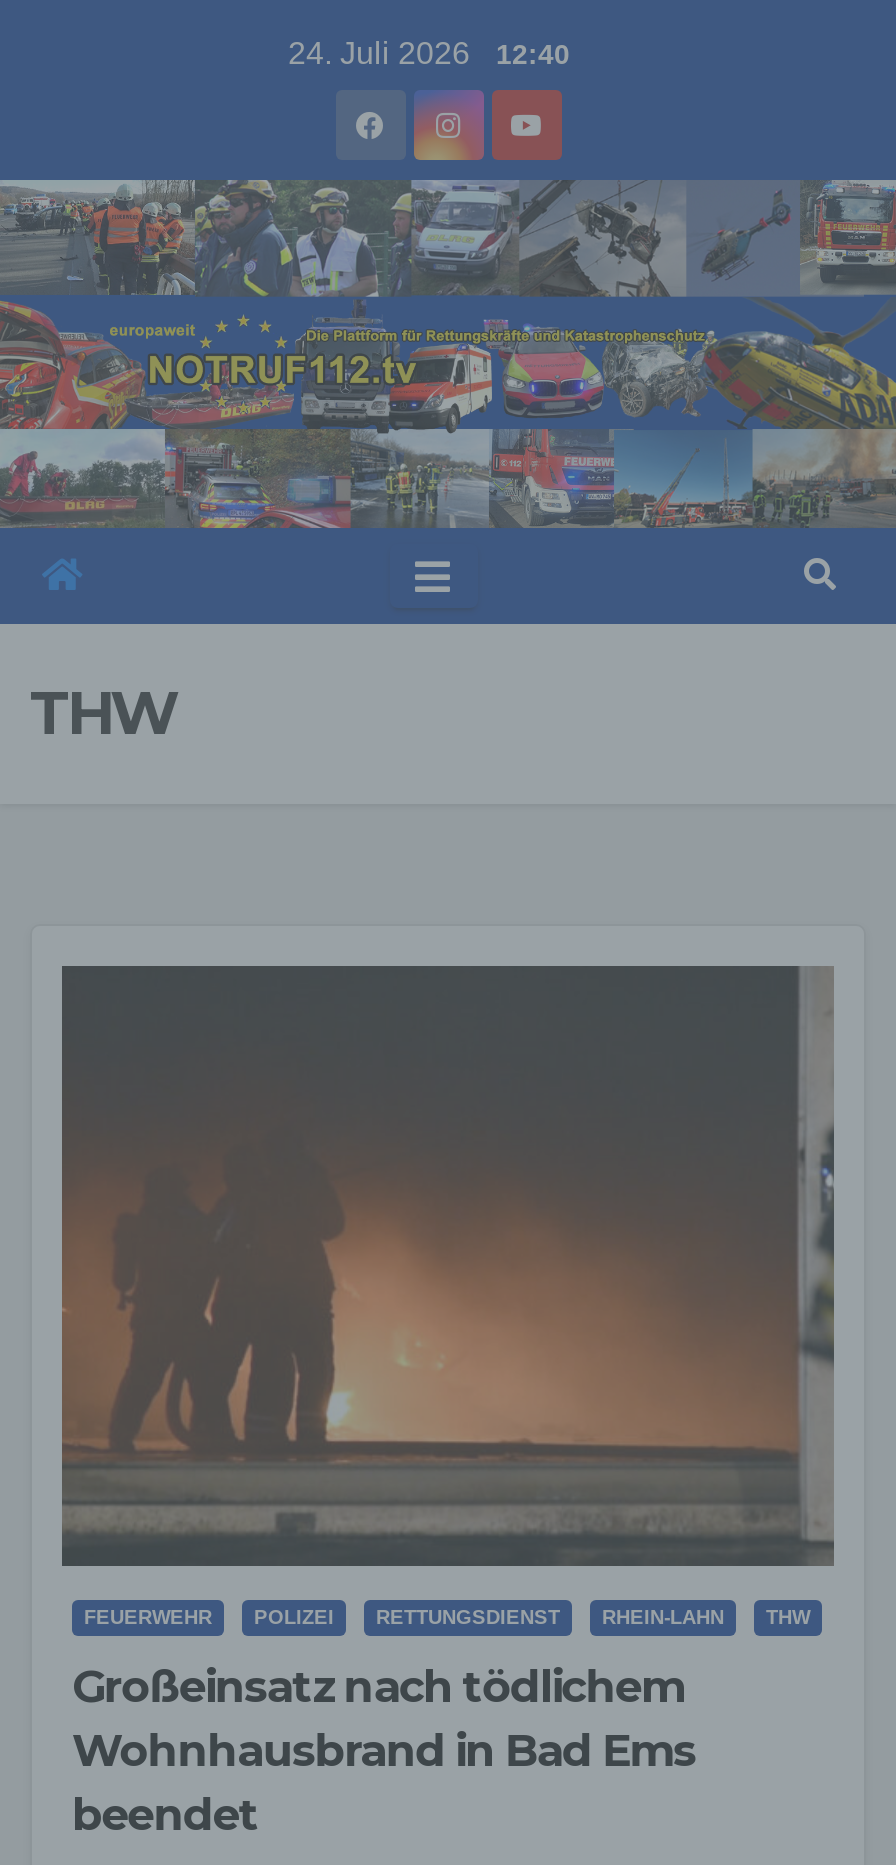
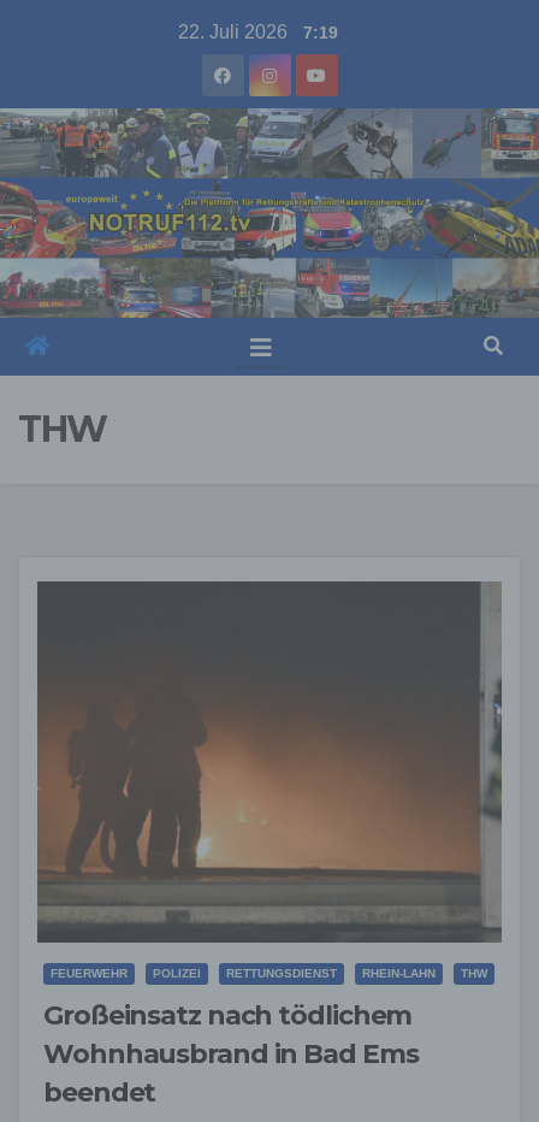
- 24. Juli 2026 12:40
+ 22. Juli 2026 7:19
